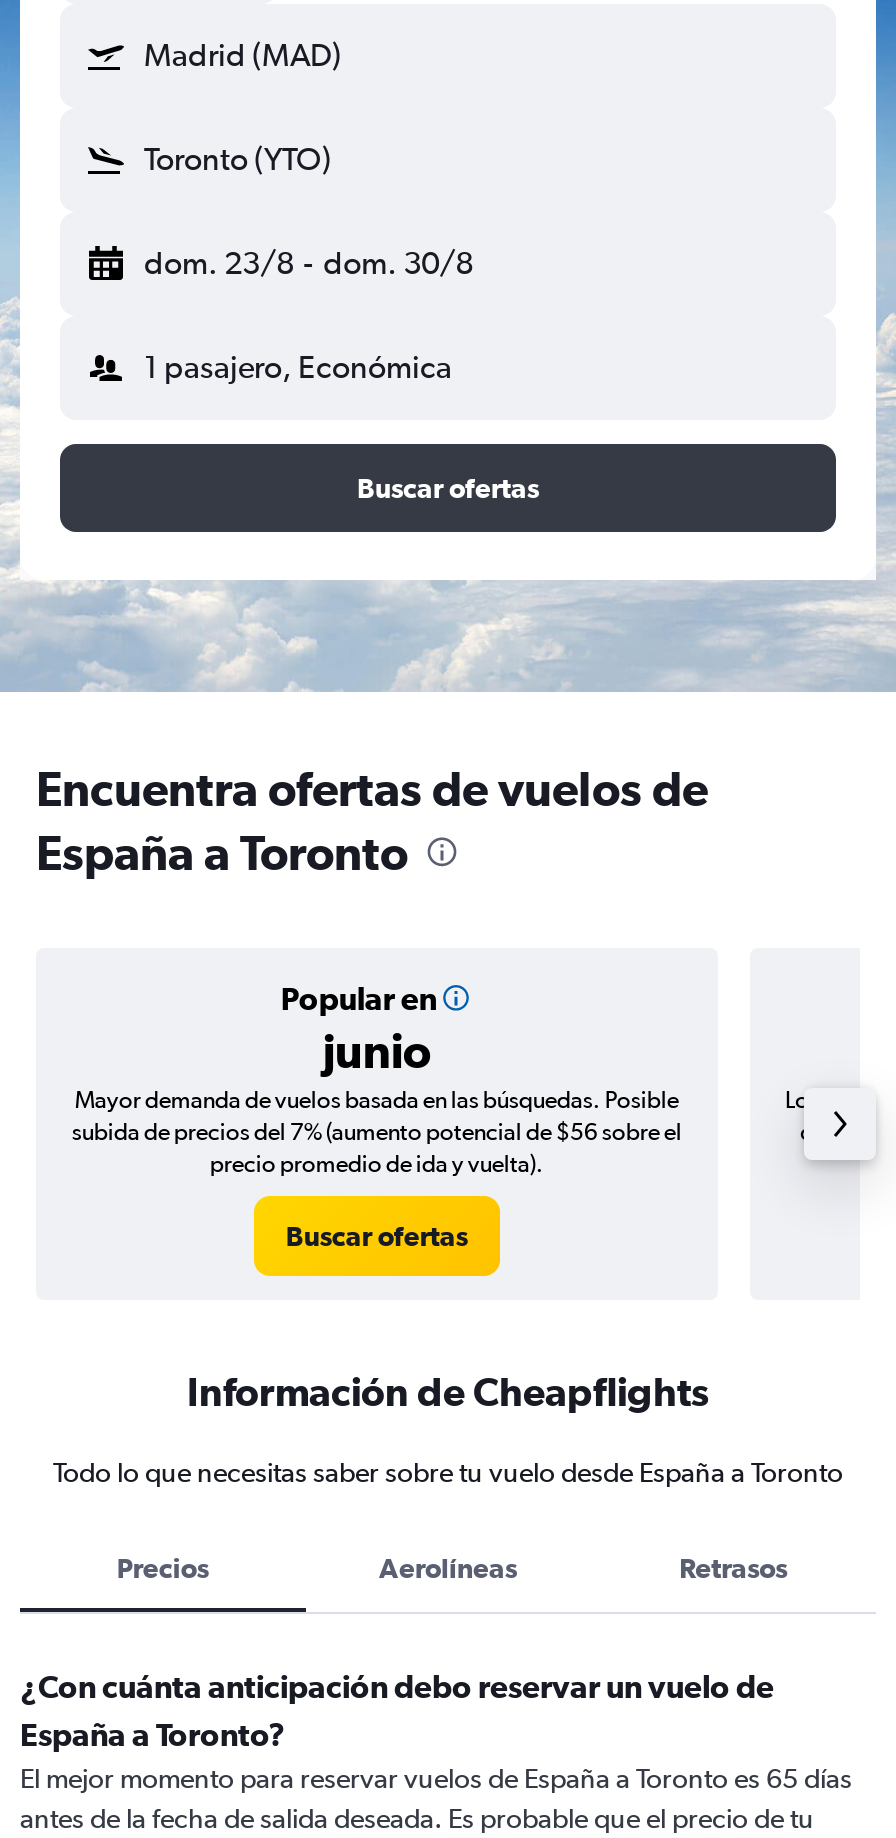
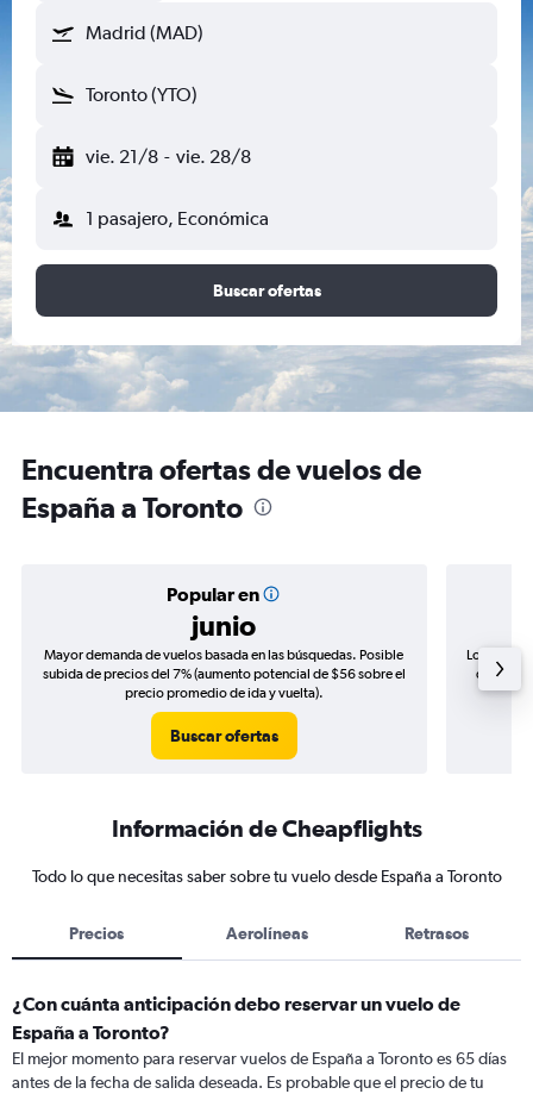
- dom. 23/8 - dom. 30/8
+ vie. 21/8 - vie. 28/8
